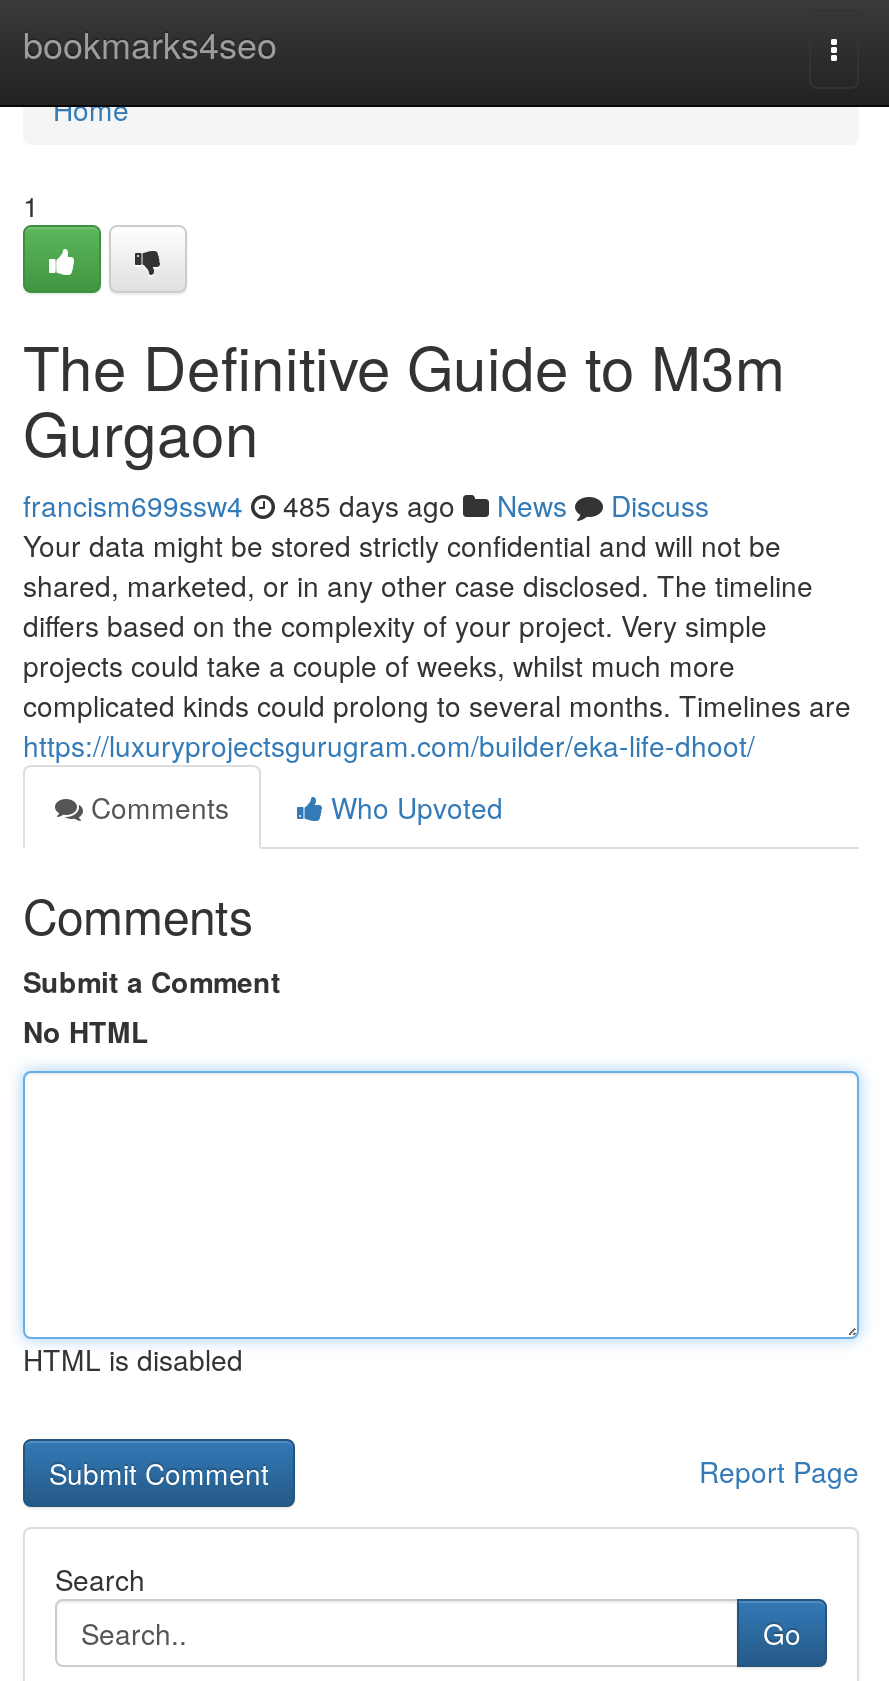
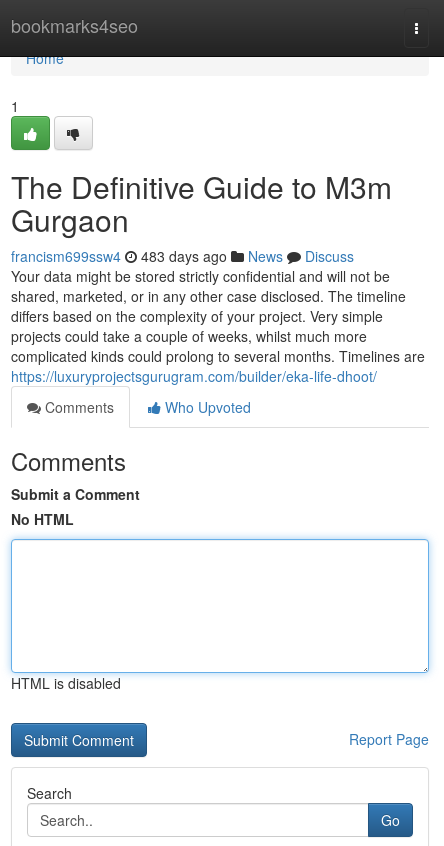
- francism699ssw4 485 days ago News Discuss
+ francism699ssw4 483 days ago News Discuss
